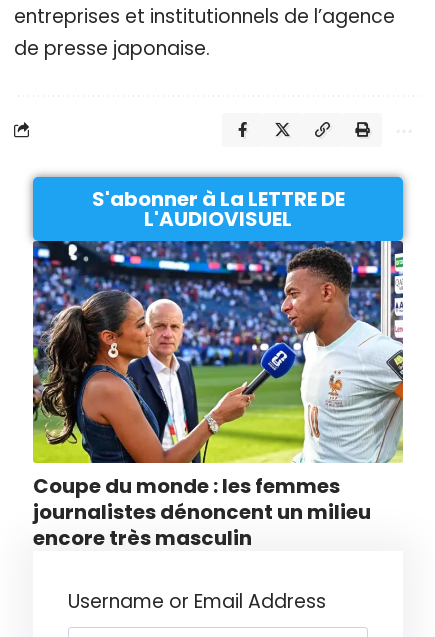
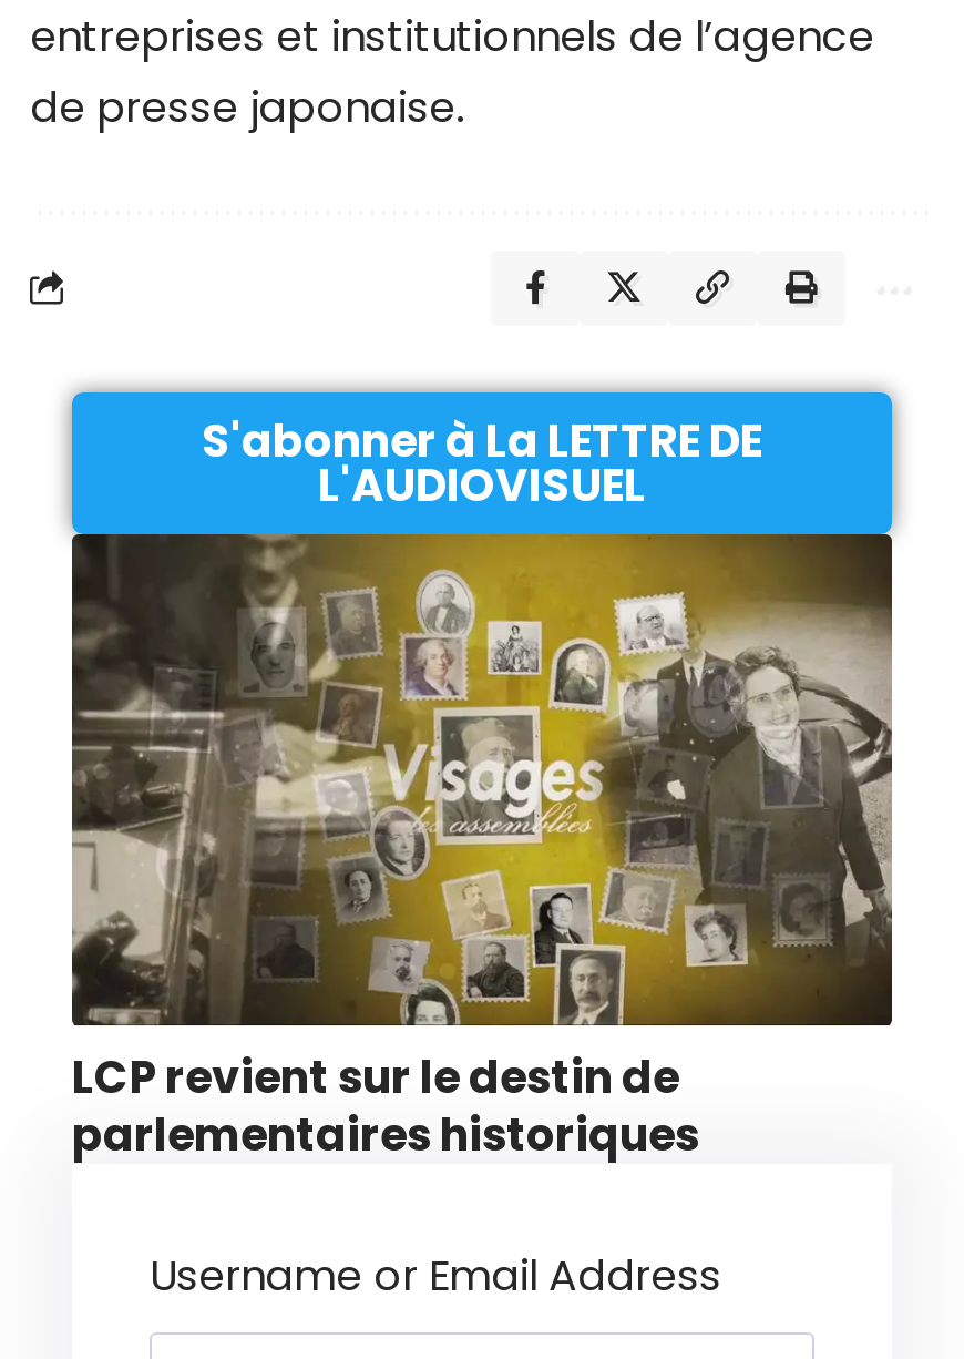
- [image]
- Coupe du monde : les femmes
- journalistes dénoncent un milieu
- encore très masculin
+ [image]
+ LCP revient sur le destin de
+ parlementaires historiques
